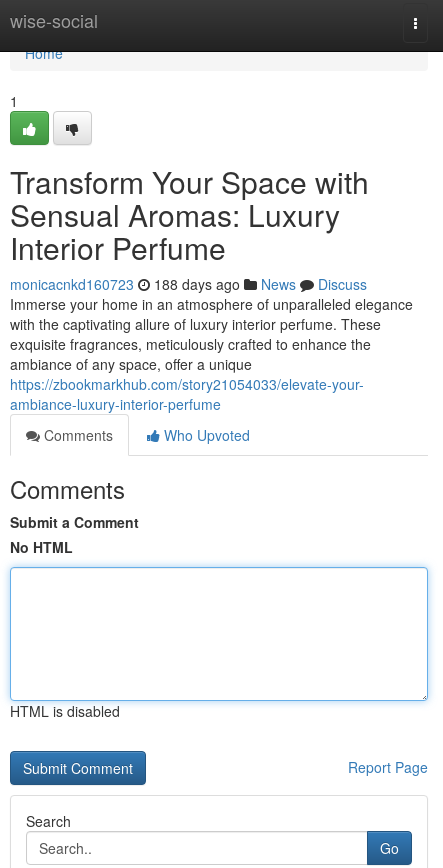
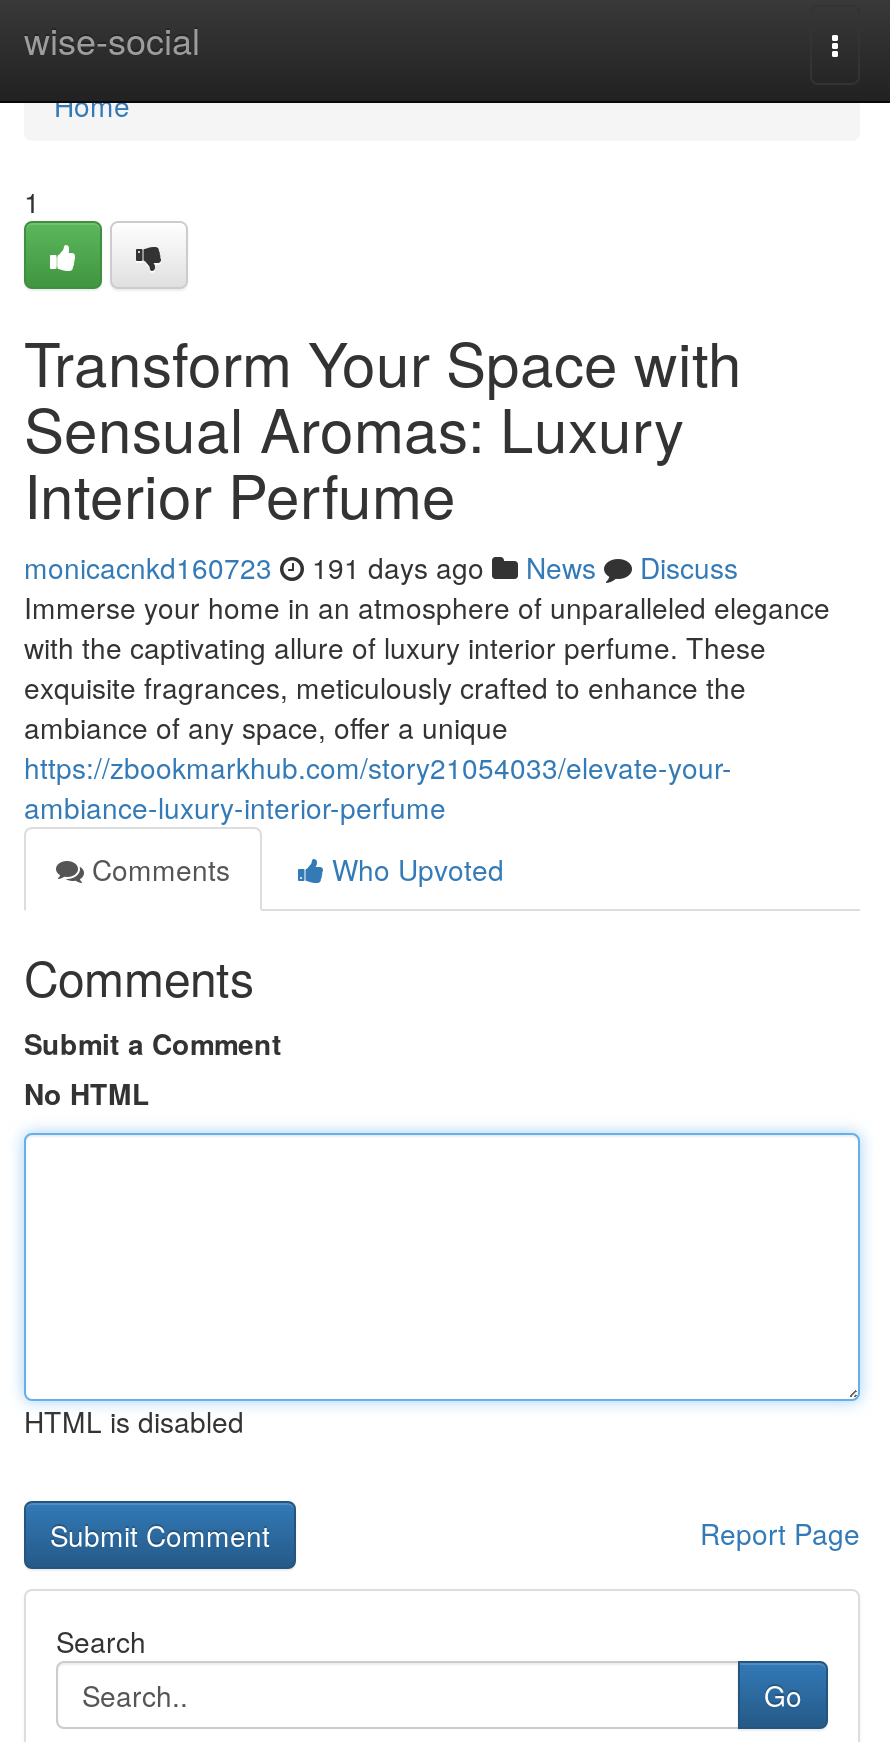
- monicacnkd160723 188 days ago News Discuss
+ monicacnkd160723 191 days ago News Discuss
